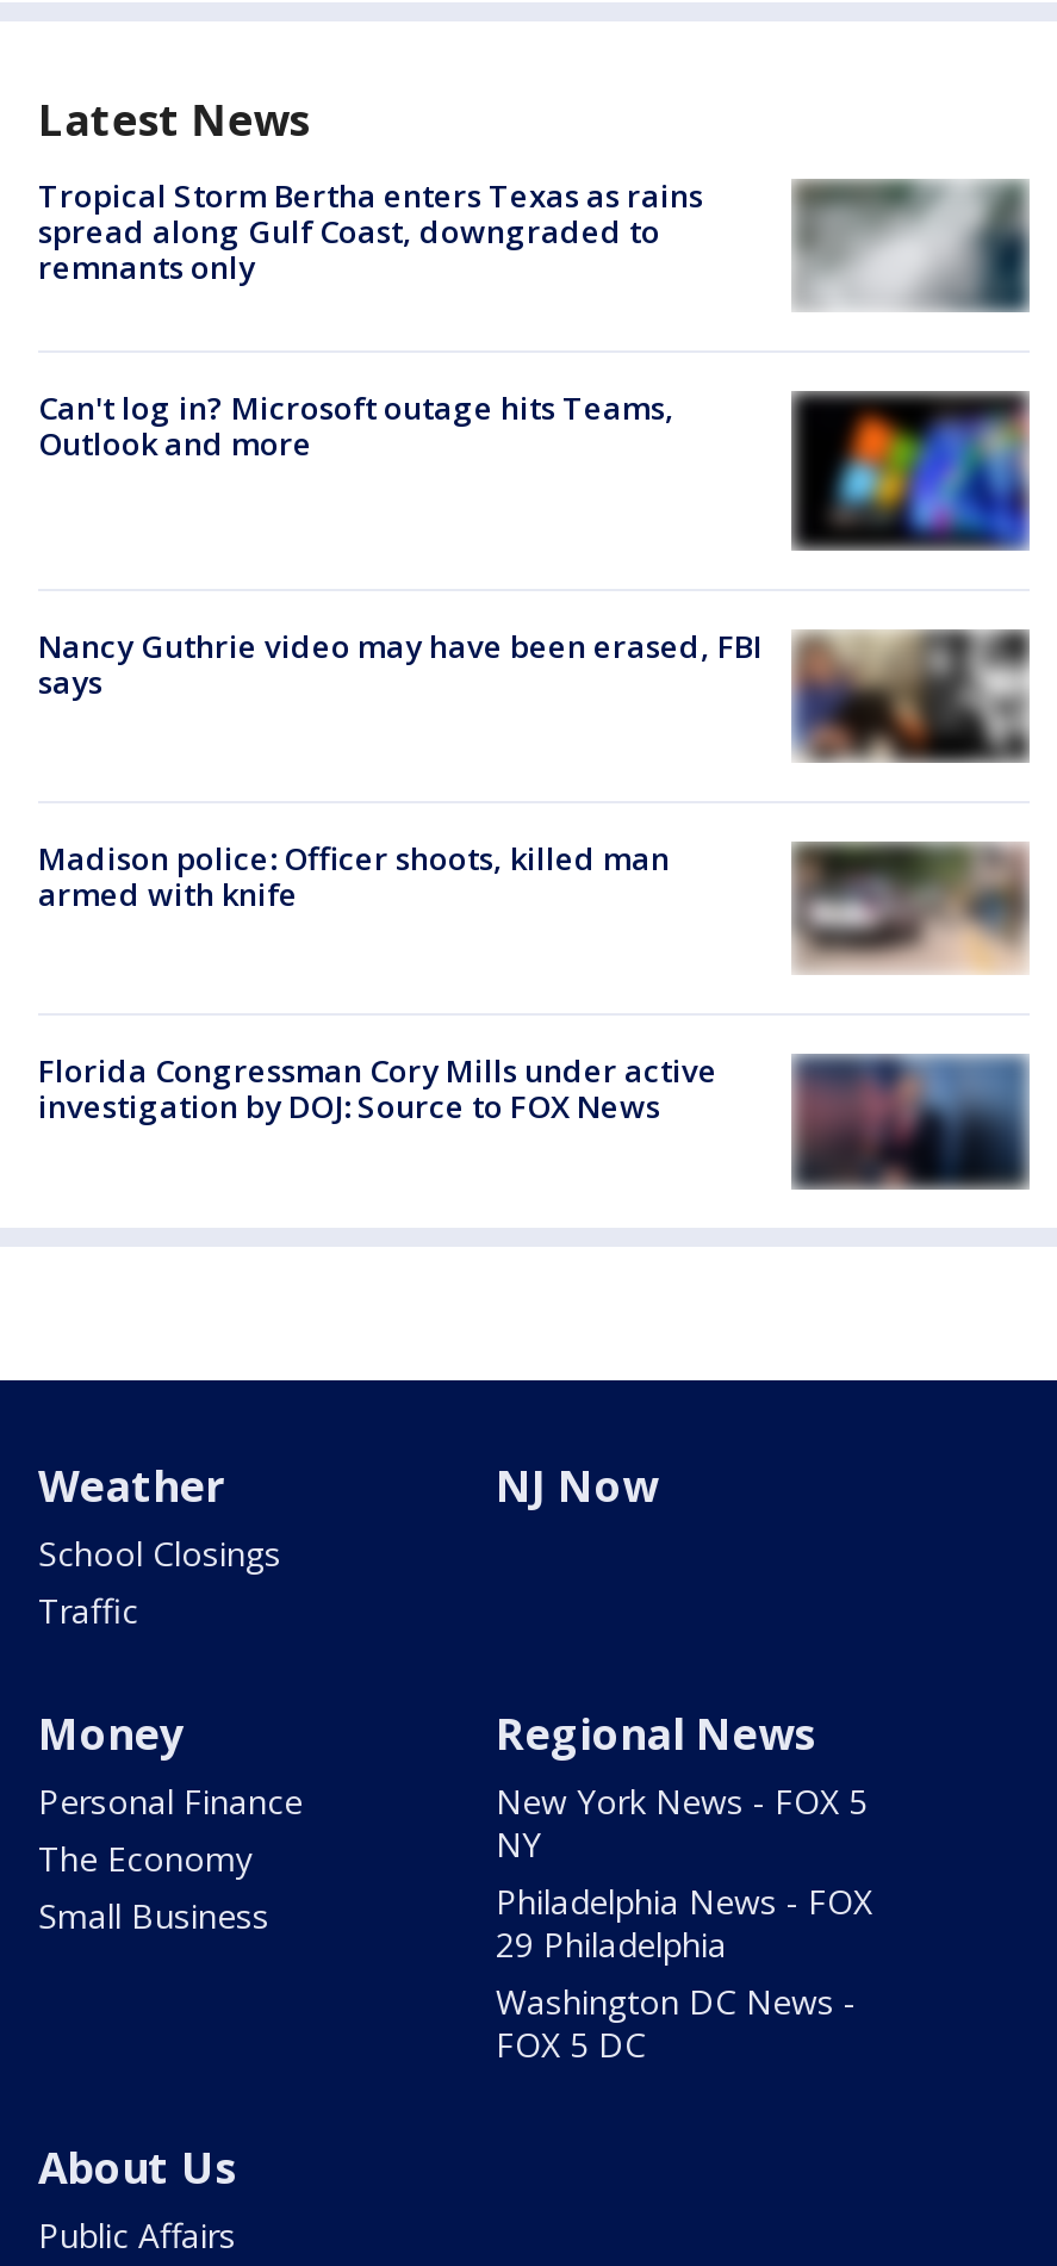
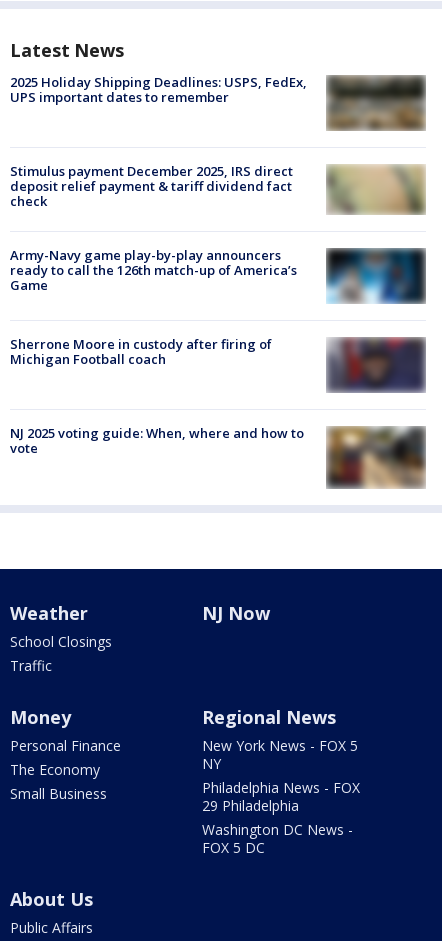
- [image]
- Tropical Storm Bertha enters Texas as rains
- spread along Gulf Coast, downgraded to
- remnants only
+ [image]
+ 2025 Holiday Shipping Deadlines: USPS, FedEx,
+ UPS important dates to remember

- Can't log in? Microsoft outage hits Teams,
- Outlook and more
+ Stimulus payment December 2025, IRS direct
+ deposit relief payment & tariff dividend fact
+ check

- [image]
+ [image]

- [image]
- Nancy Guthrie video may have been erased, FBI
- says
+ [image]
+ Army-Navy game play-by-play announcers
+ ready to call the 126th match-up of America’s
+ Game

- Madison police: Officer shoots, killed man
- armed with knife
+ Sherrone Moore in custody after firing of
+ Michigan Football coach

- [image]
+ [image]

- [image]
- Florida Congressman Cory Mills under active
- investigation by DOJ: Source to FOX News
+ [image]
+ NJ 2025 voting guide: When, where and how to
+ vote
